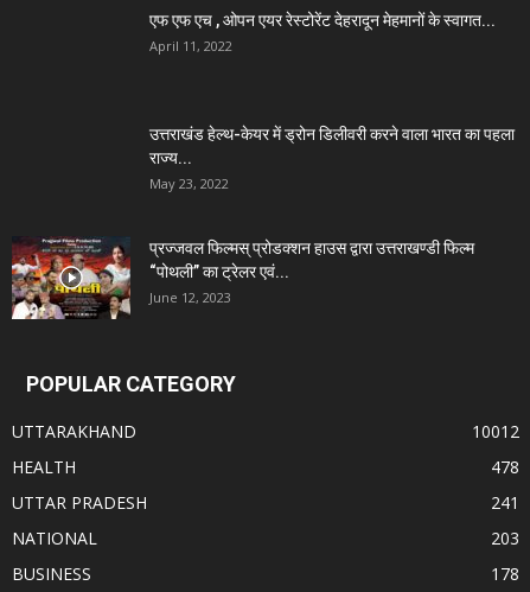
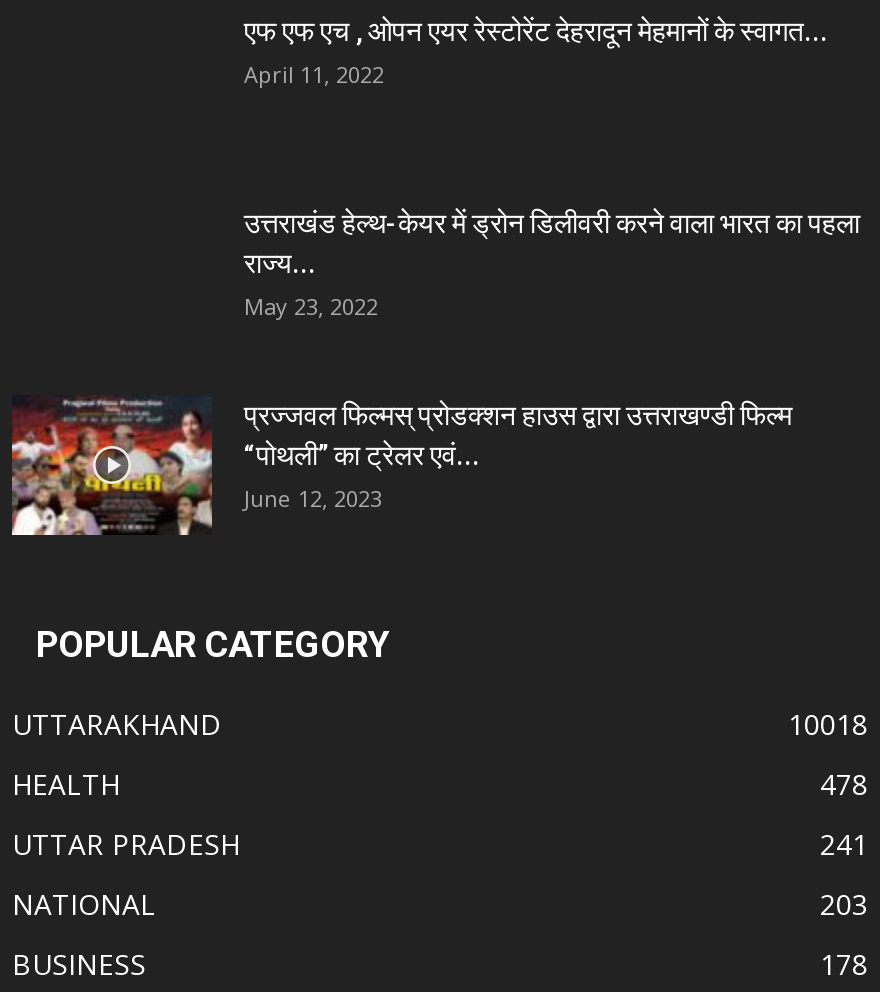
- 10012
+ 10018
